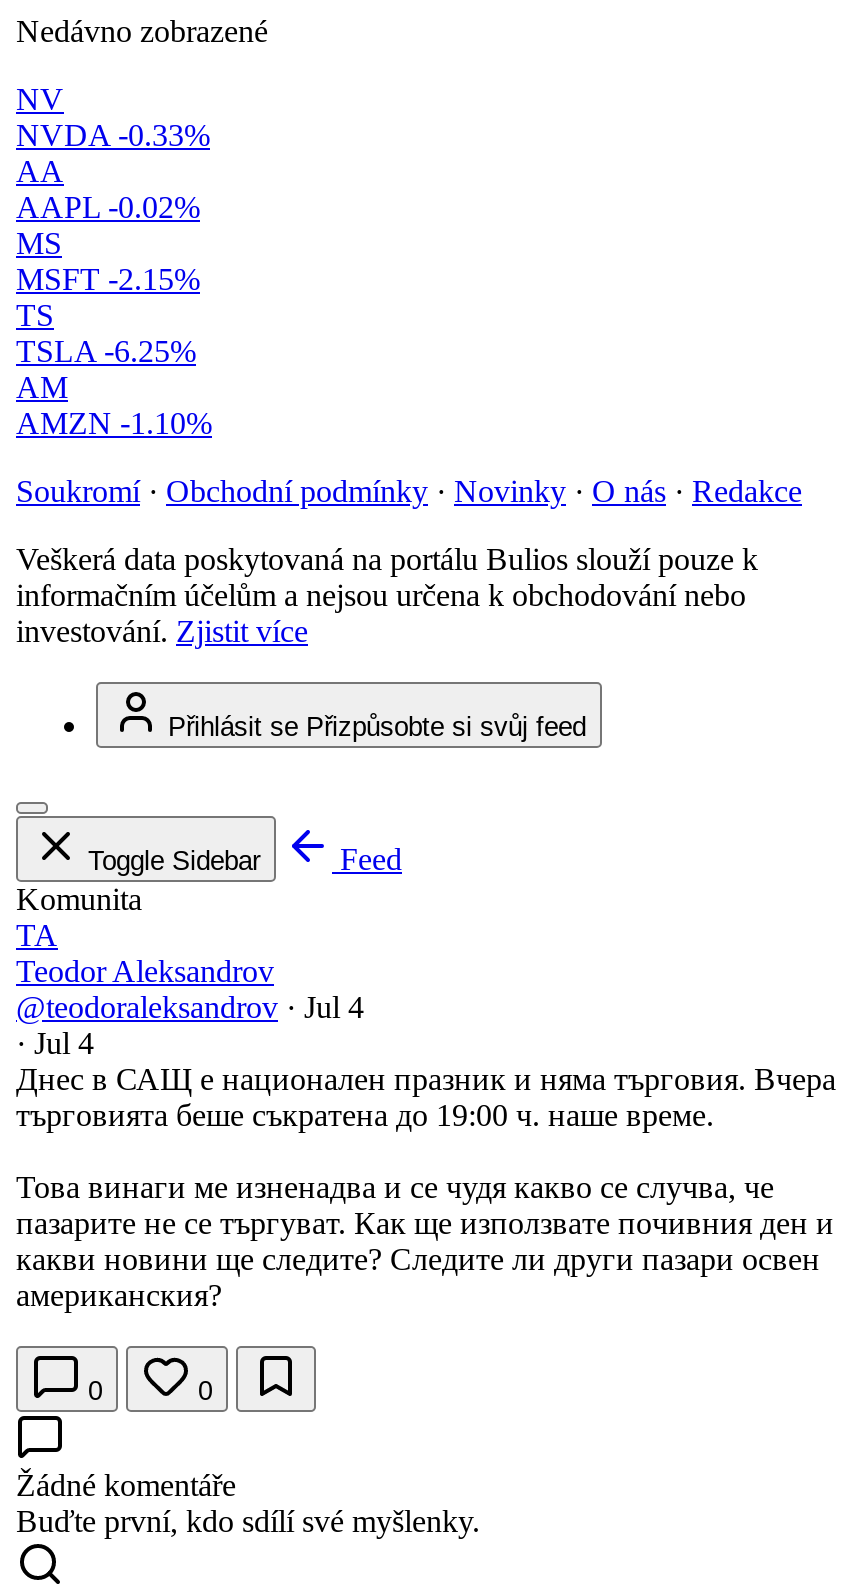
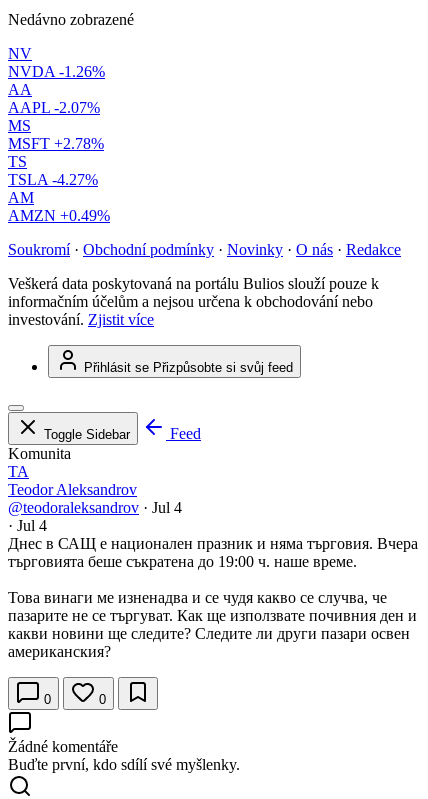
- NVDA -0.33%
+ NVDA -1.26%

- AAPL -0.02%
+ AAPL -2.07%

- MSFT -2.15%
+ MSFT +2.78%

- TSLA -6.25%
+ TSLA -4.27%

- AMZN -1.10%
+ AMZN +0.49%
